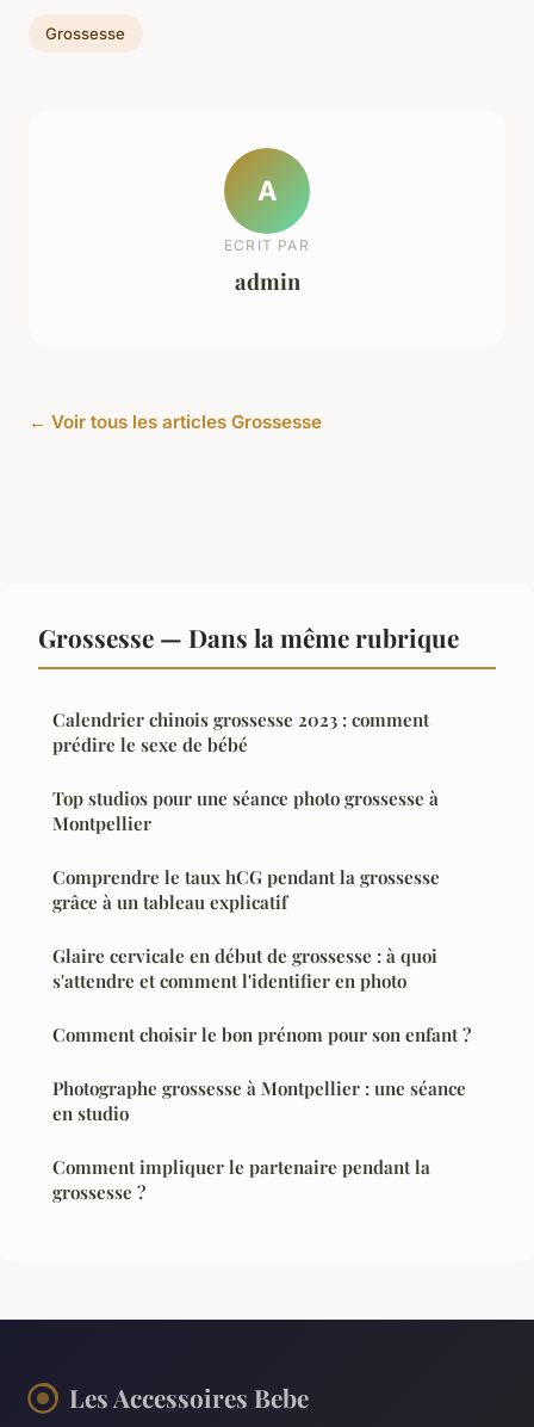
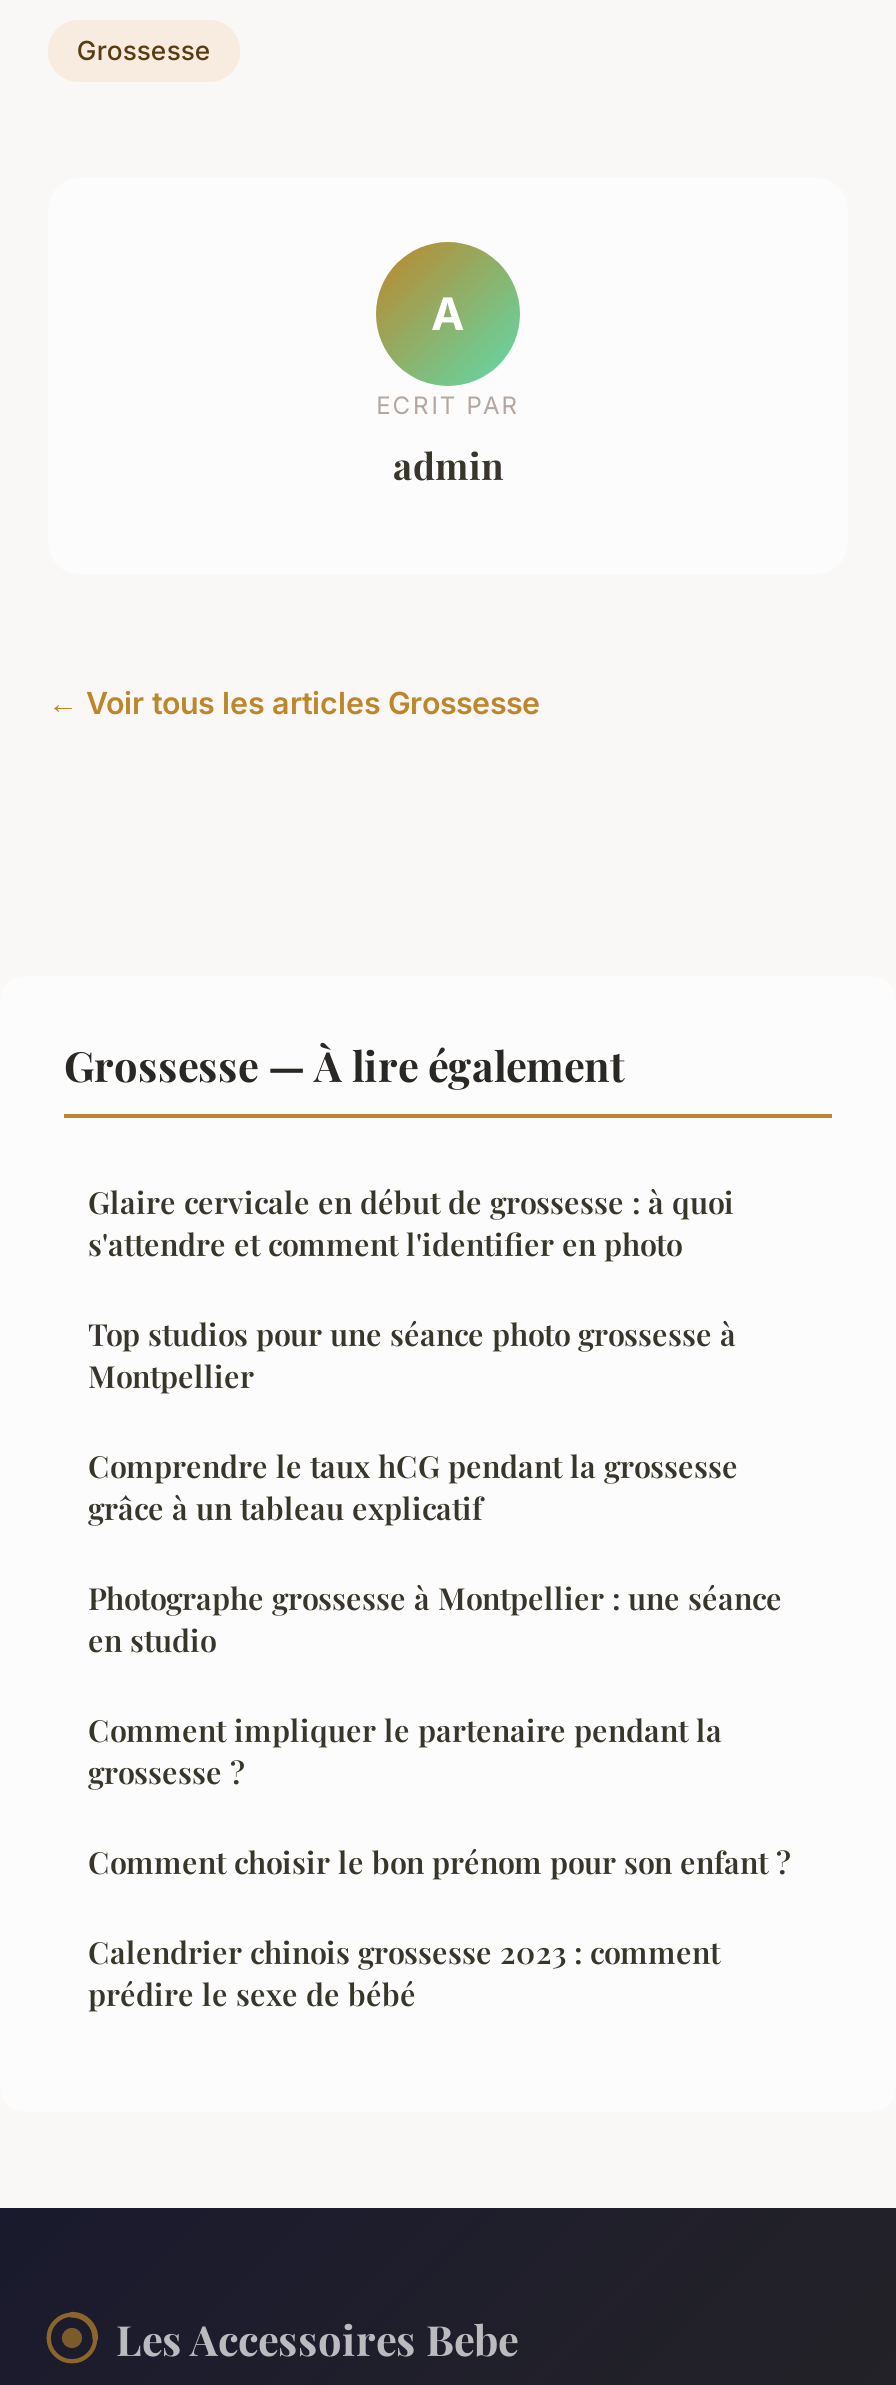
- Grossesse — Dans la même rubrique
+ Grossesse — À lire également

moved down: Calendrier chinois grossesse 2023 : comment | prédire le sexe de bébé

moved up: Glaire cervicale en début de grossesse : à quoi | s'attendre et comment l'identifier en photo

moved down: Comment choisir le bon prénom pour son enfant ?

moved up: Photographe grossesse à Montpellier : une séance | en studio | Comment impliquer le partenaire pendant la | grossesse ?
